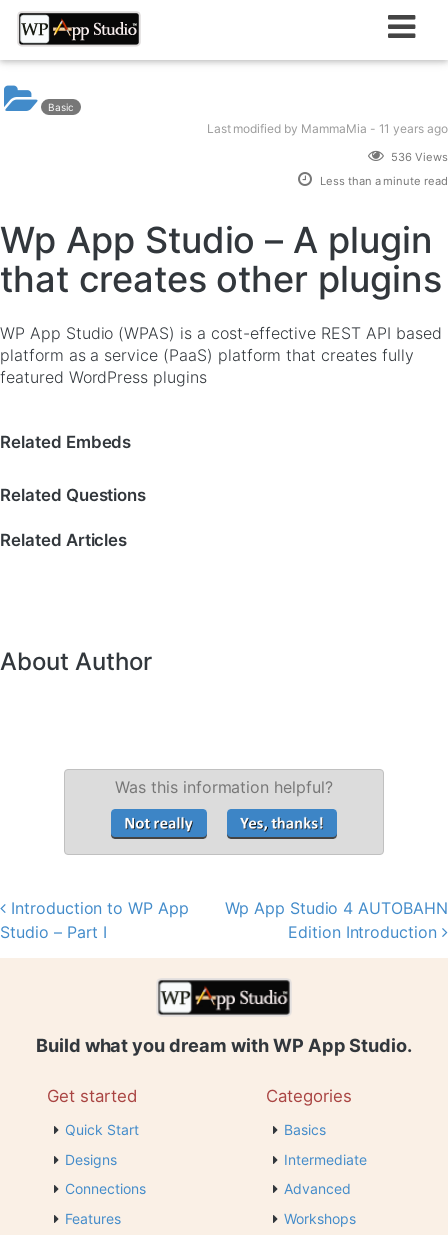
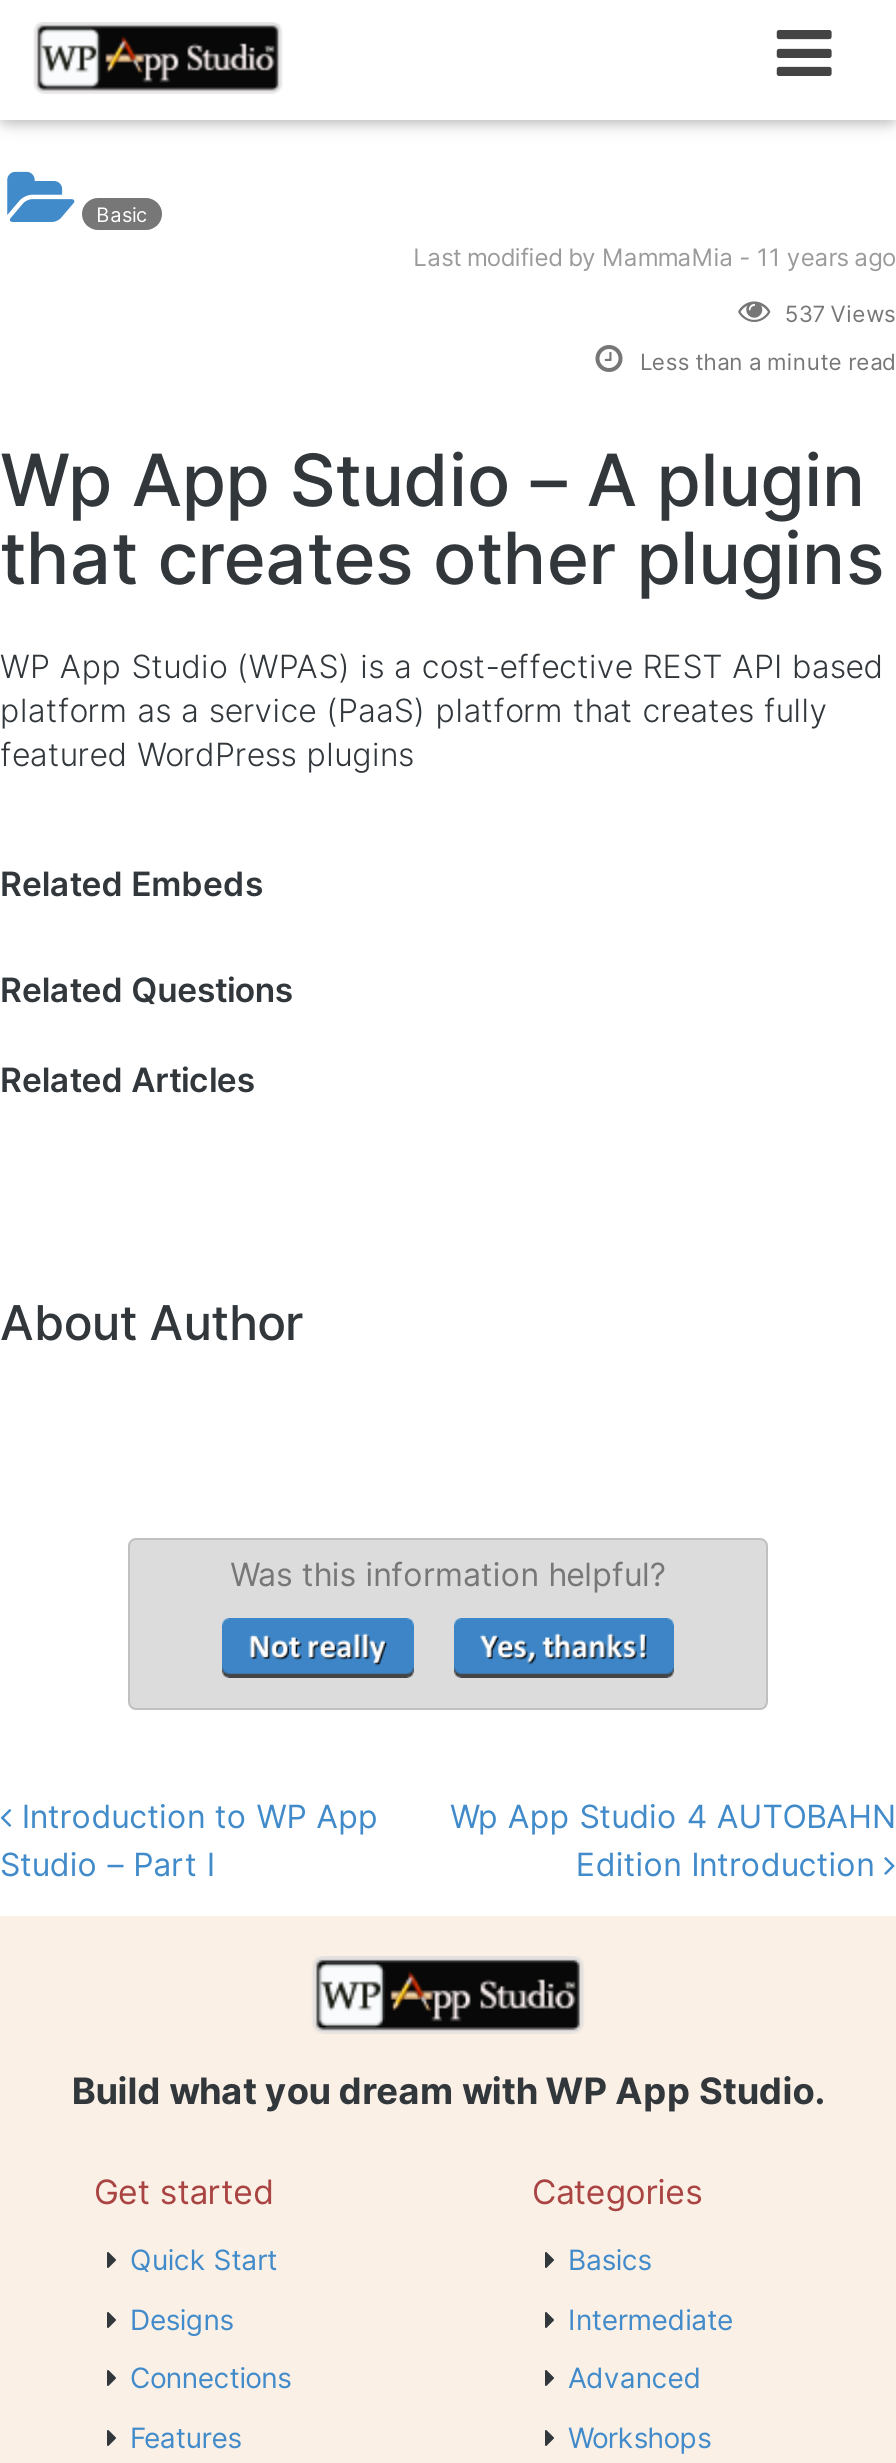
- 536 Views
+ 537 Views
